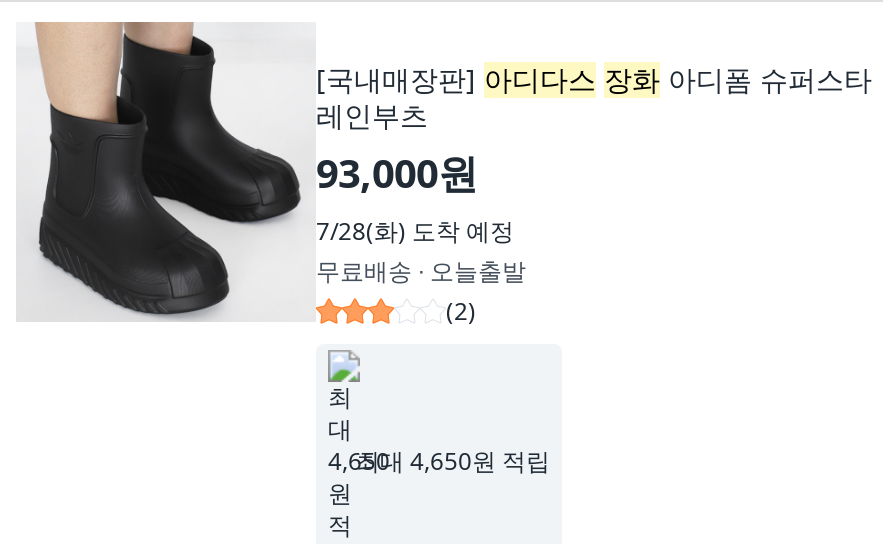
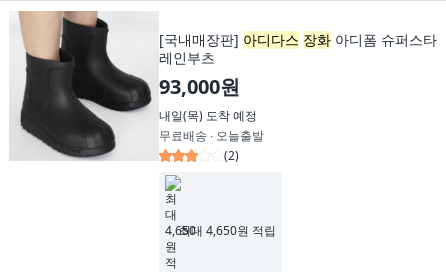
- 7/28(화) 도착 예정
+ 내일(목) 도착 예정
